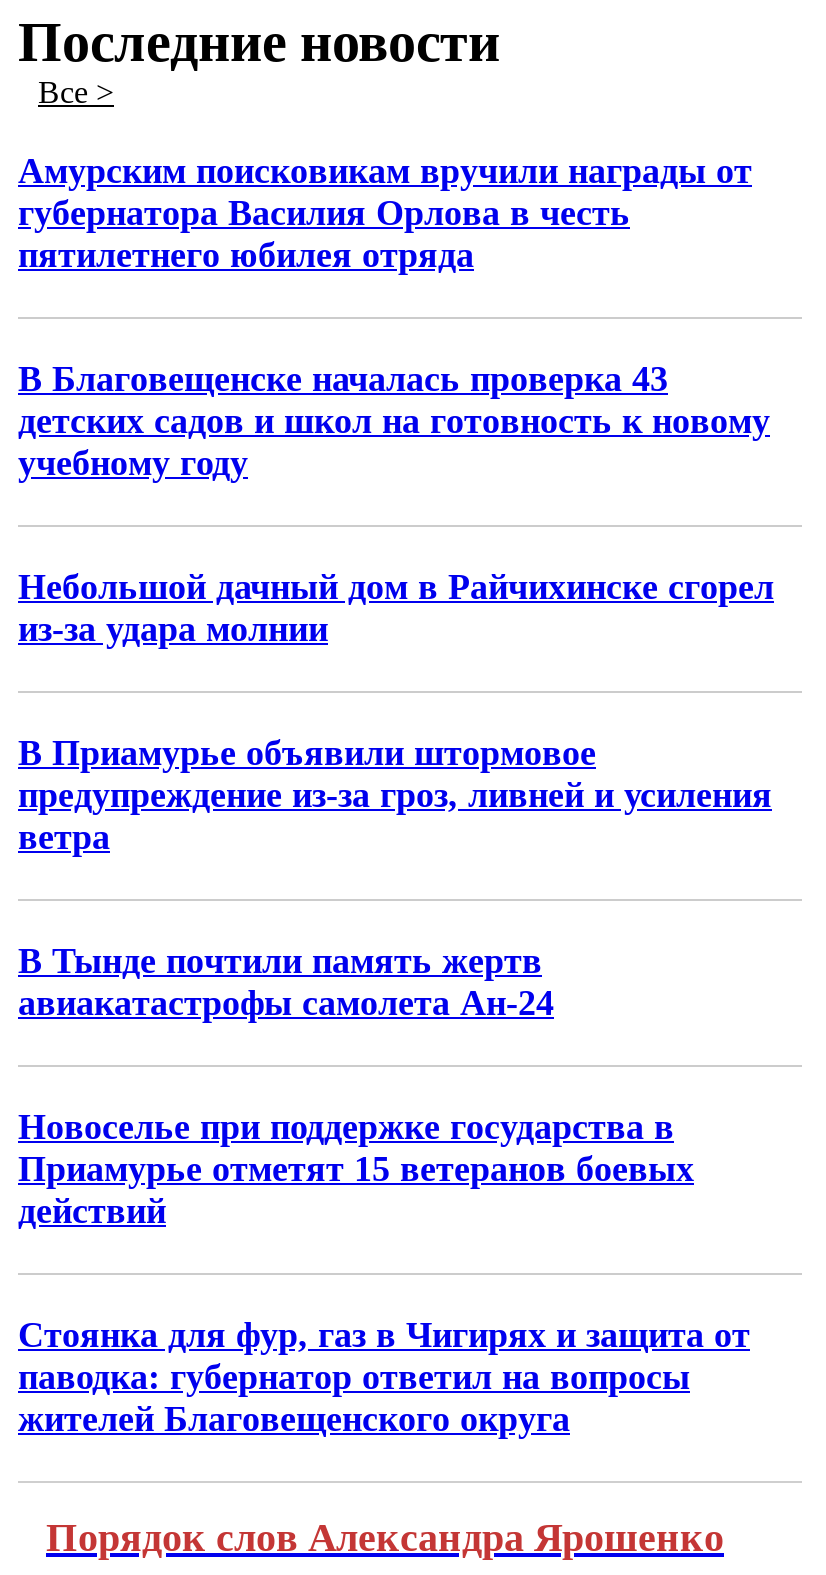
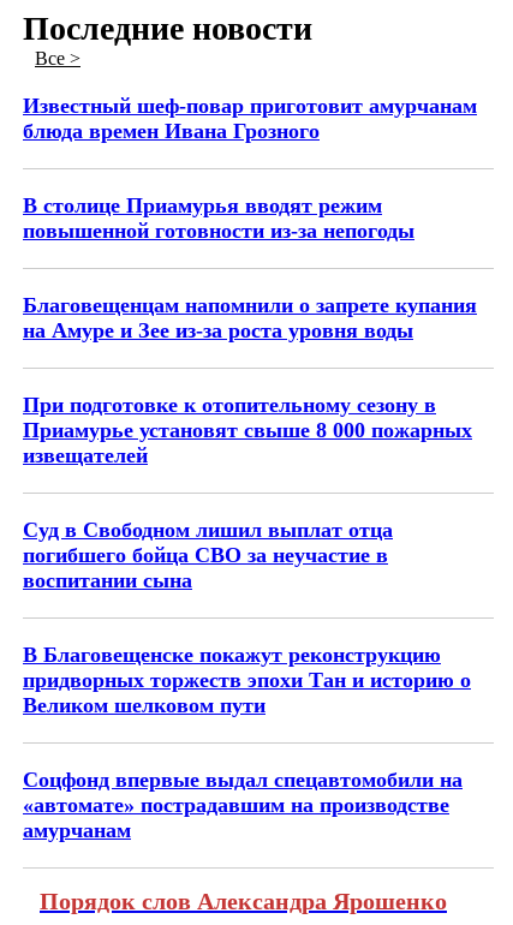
- Амурским поисковикам вручили награды от
- губернатора Василия Орлова в честь
- пятилетнего юбилея отряда
+ Известный шеф-повар приготовит амурчанам
+ блюда времен Ивана Грозного

- В Благовещенске началась проверка 43
- детских садов и школ на готовность к новому
- учебному году
+ В столице Приамурья вводят режим
+ повышенной готовности из-за непогоды

- Небольшой дачный дом в Райчихинске сгорел
- из-за удара молнии
+ Благовещенцам напомнили о запрете купания
+ на Амуре и Зее из-за роста уровня воды

- В Приамурье объявили штормовое
- предупреждение из-за гроз, ливней и усиления
- ветра
+ При подготовке к отопительному сезону в
+ Приамурье установят свыше 8 000 пожарных
+ извещателей

- В Тынде почтили память жертв
- авиакатастрофы самолета Ан-24
+ Суд в Свободном лишил выплат отца
+ погибшего бойца СВО за неучастие в
+ воспитании сына

- Новоселье при поддержке государства в
- Приамурье отметят 15 ветеранов боевых
- действий
+ В Благовещенске покажут реконструкцию
+ придворных торжеств эпохи Тан и историю о
+ Великом шелковом пути

- Стоянка для фур, газ в Чигирях и защита от
- паводка: губернатор ответил на вопросы
- жителей Благовещенского округа
+ Соцфонд впервые выдал спецавтомобили на
+ «автомате» пострадавшим на производстве
+ амурчанам
